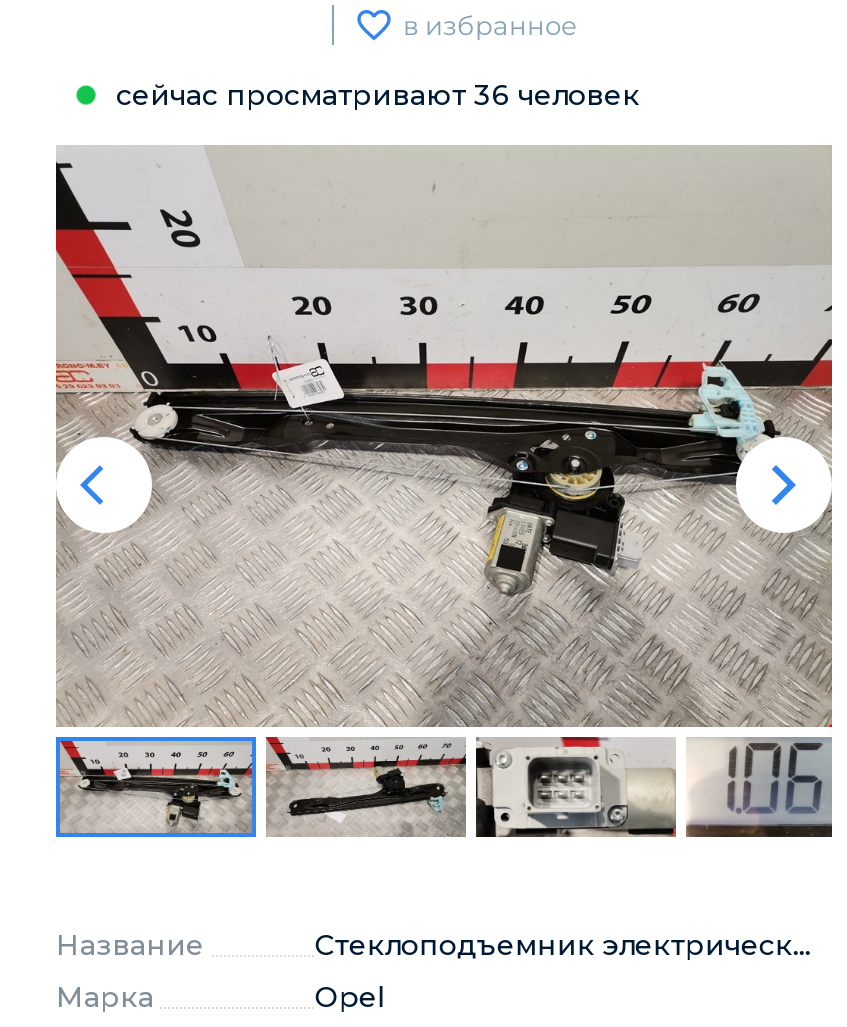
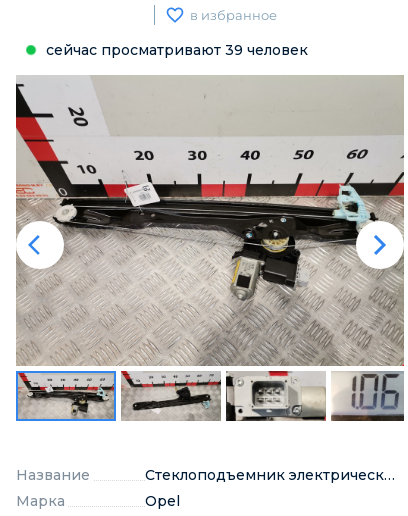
- сейчас просматривают 36 человек
+ сейчас просматривают 39 человек
